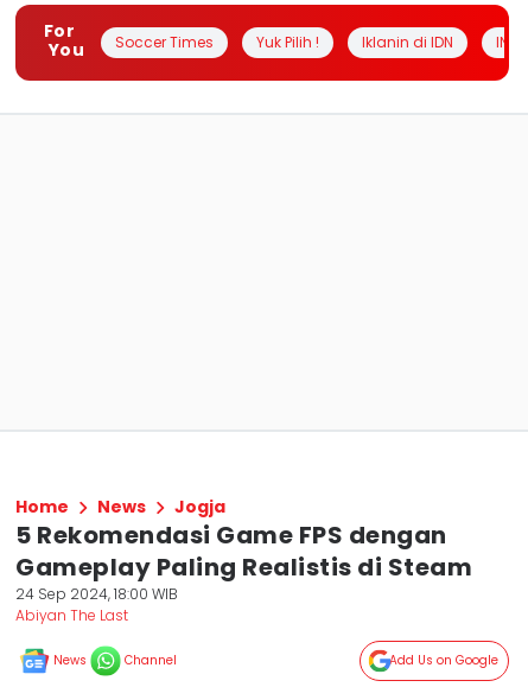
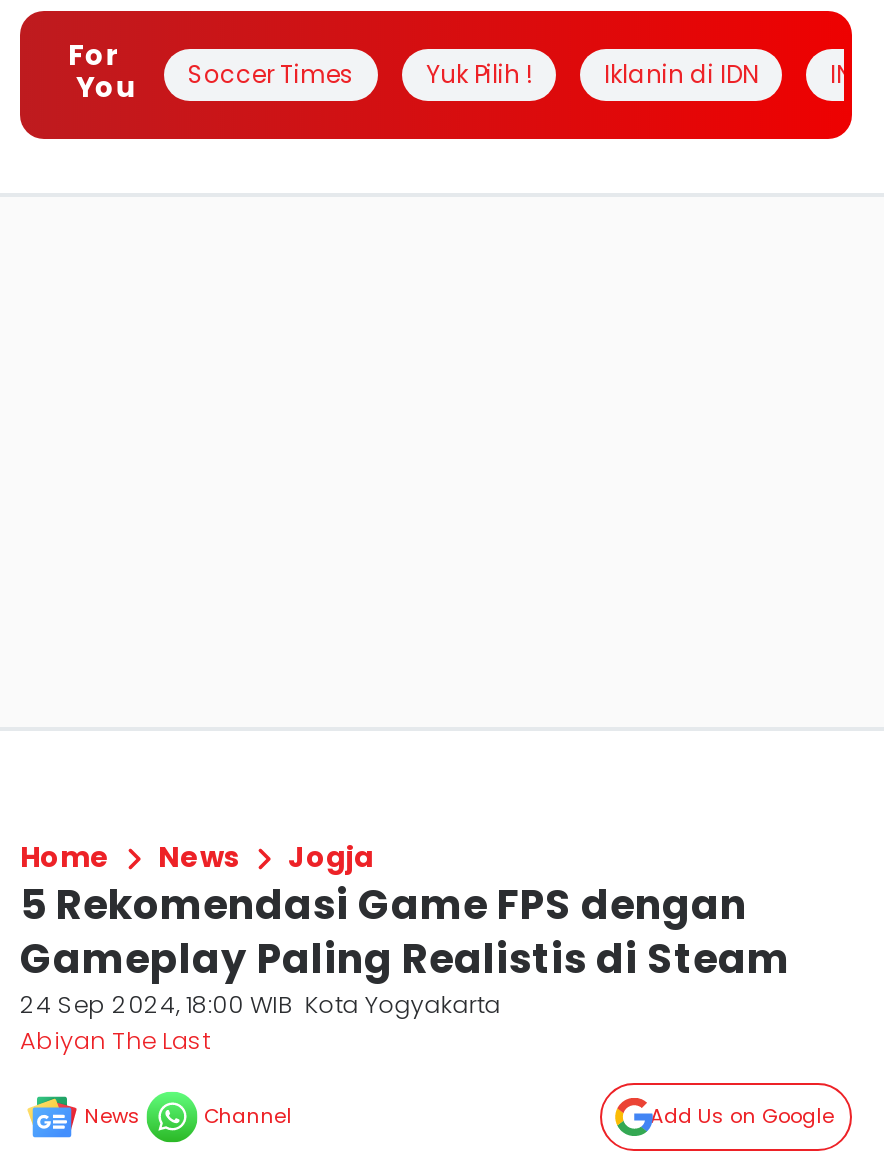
- 24 Sep 2024, 18:00 WIB
+ 24 Sep 2024, 18:00 WIB Kota Yogyakarta
